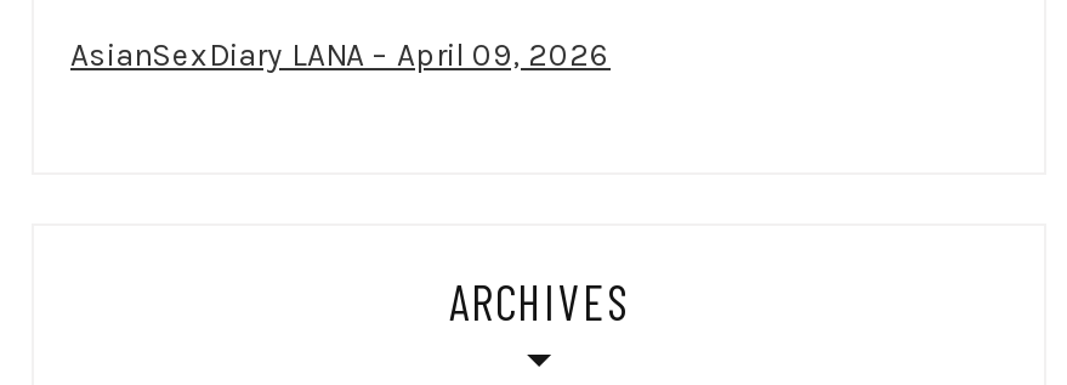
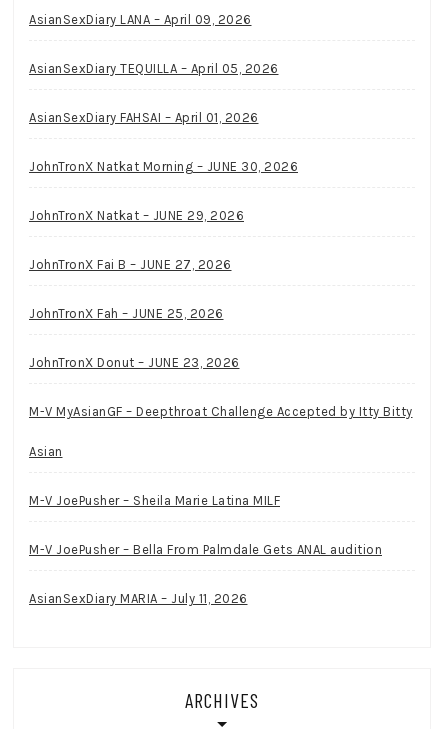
+ AsianSexDiary TEQUILLA – April 05, 2026
+ AsianSexDiary FAHSAI – April 01, 2026
+ JohnTronX Natkat Morning – JUNE 30, 2026
+ JohnTronX Natkat – JUNE 29, 2026
+ JohnTronX Fai B – JUNE 27, 2026
+ JohnTronX Fah – JUNE 25, 2026
+ JohnTronX Donut – JUNE 23, 2026
+ M-V MyAsianGF – Deepthroat Challenge Accepted by Itty Bitty
+ Asian
+ M-V JoePusher – Sheila Marie Latina MILF
+ M-V JoePusher – Bella From Palmdale Gets ANAL audition
+ AsianSexDiary MARIA – July 11, 2026
